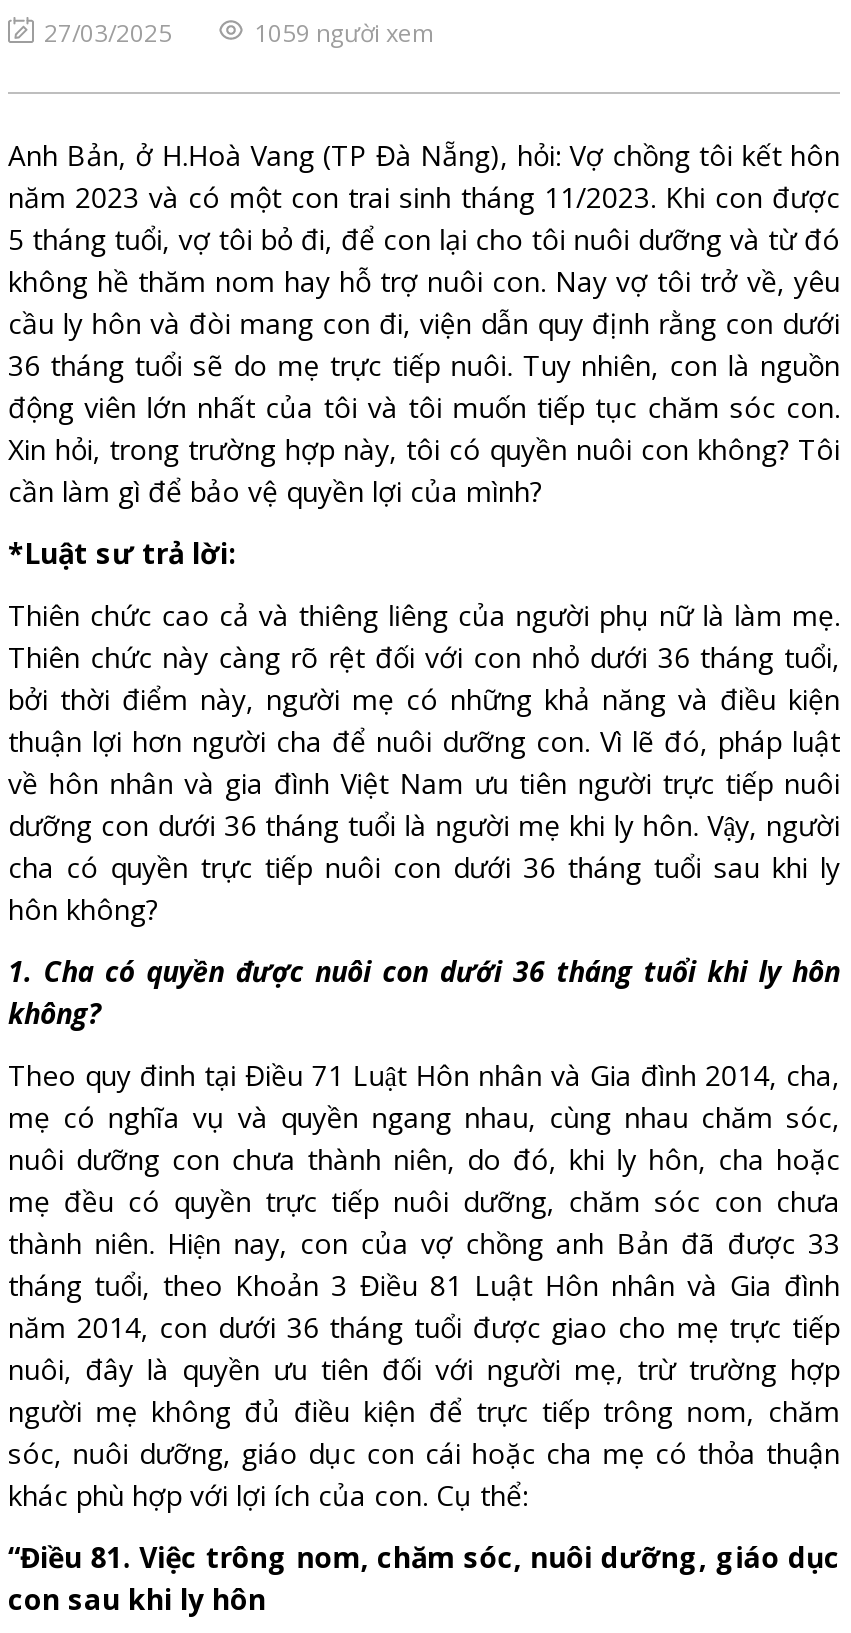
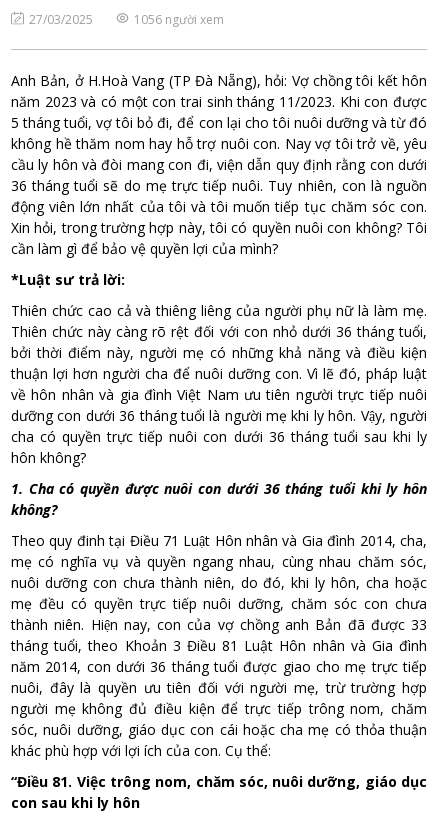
- 1059 người xem
+ 1056 người xem
